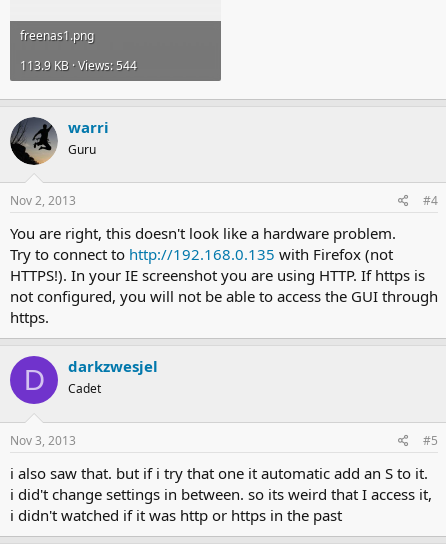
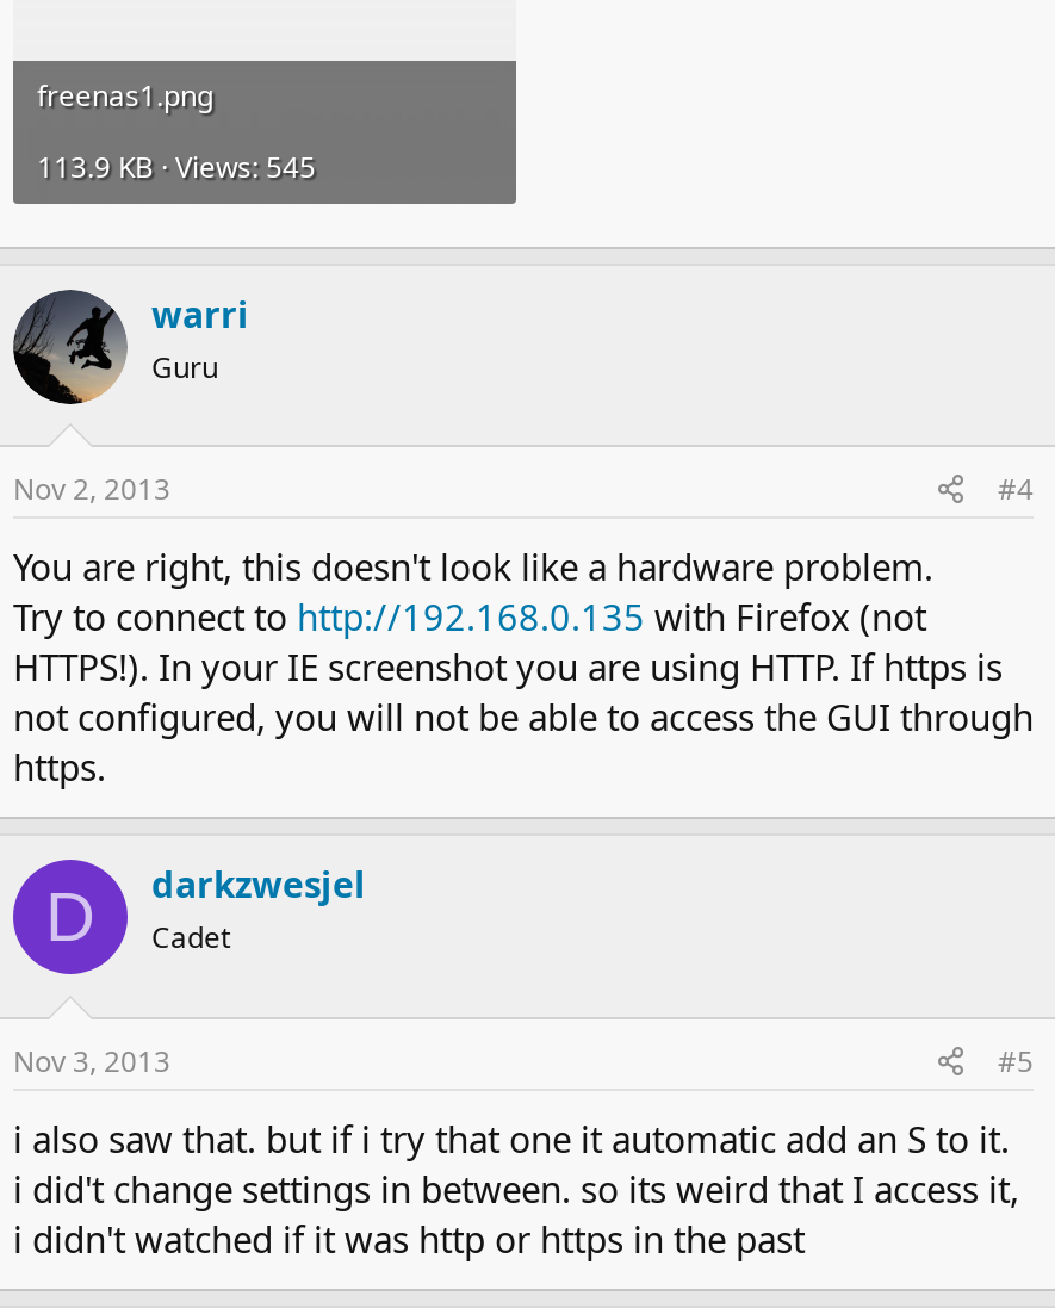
- 113.9 KB · Views: 544
+ 113.9 KB · Views: 545
